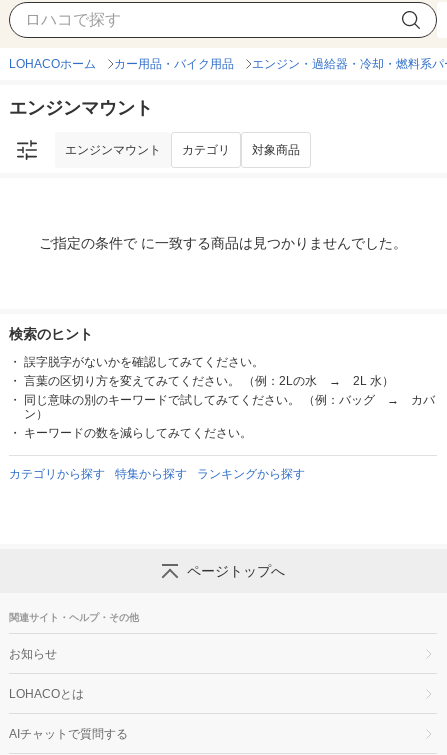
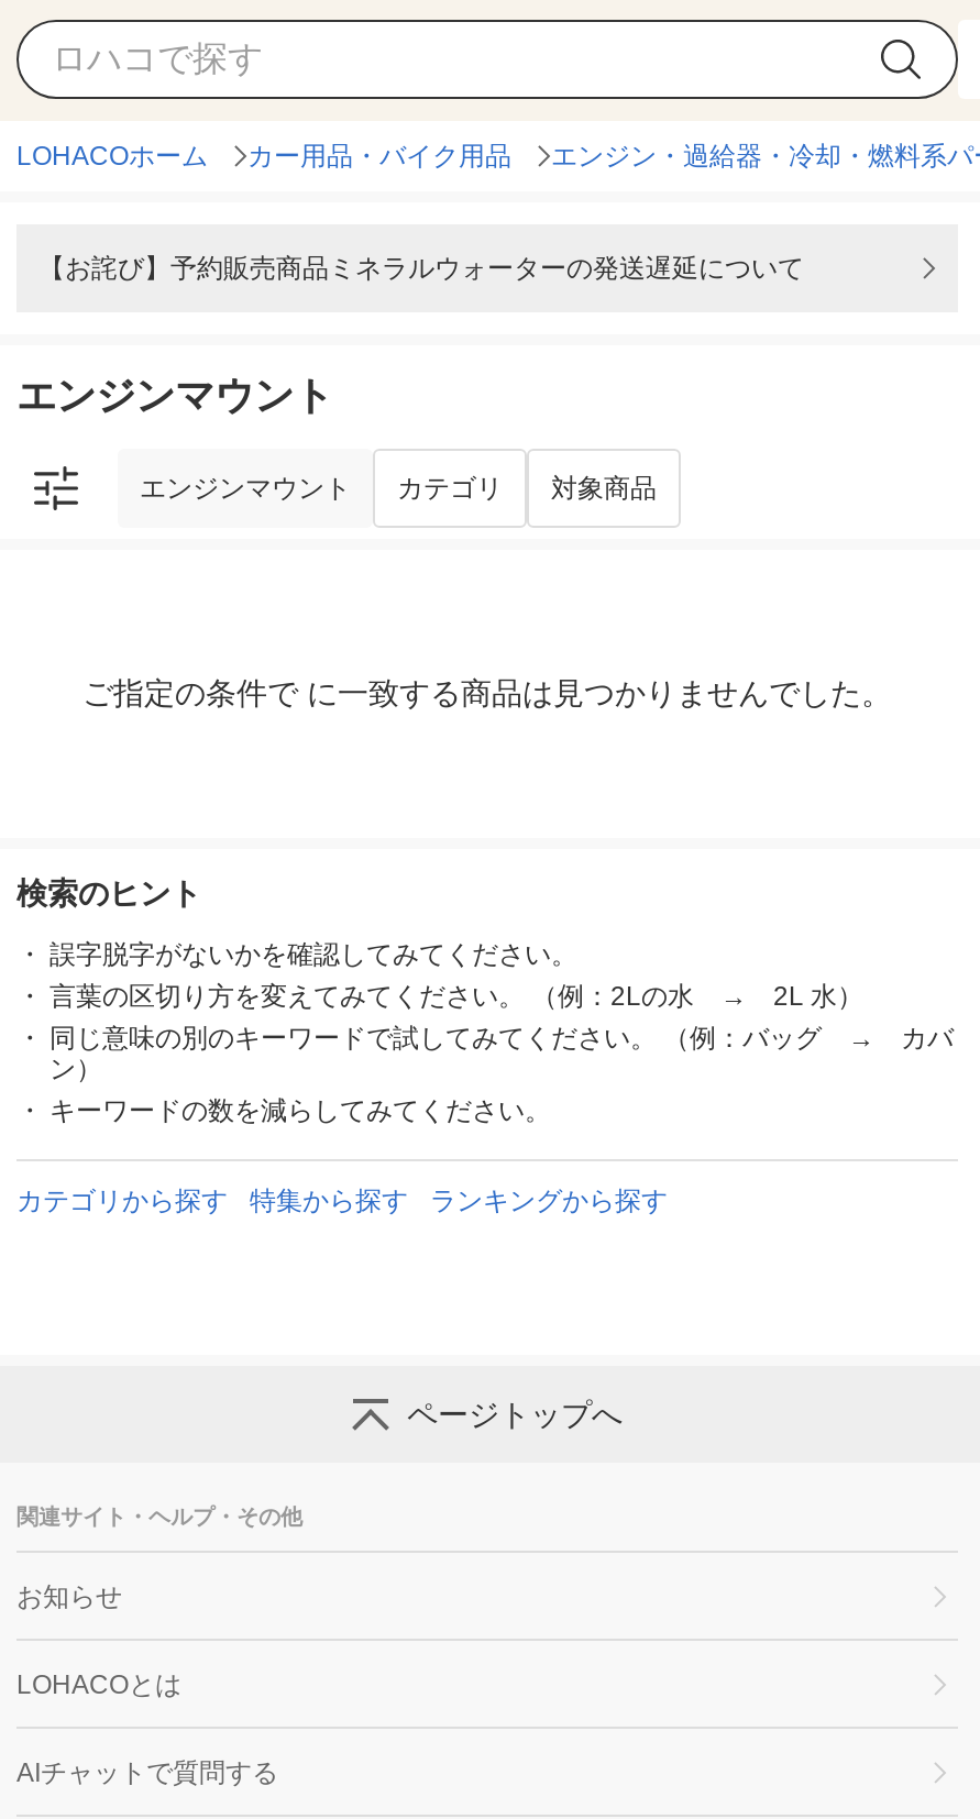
+ 【お詫び】予約販売商品ミネラルウォーターの発送遅延について
